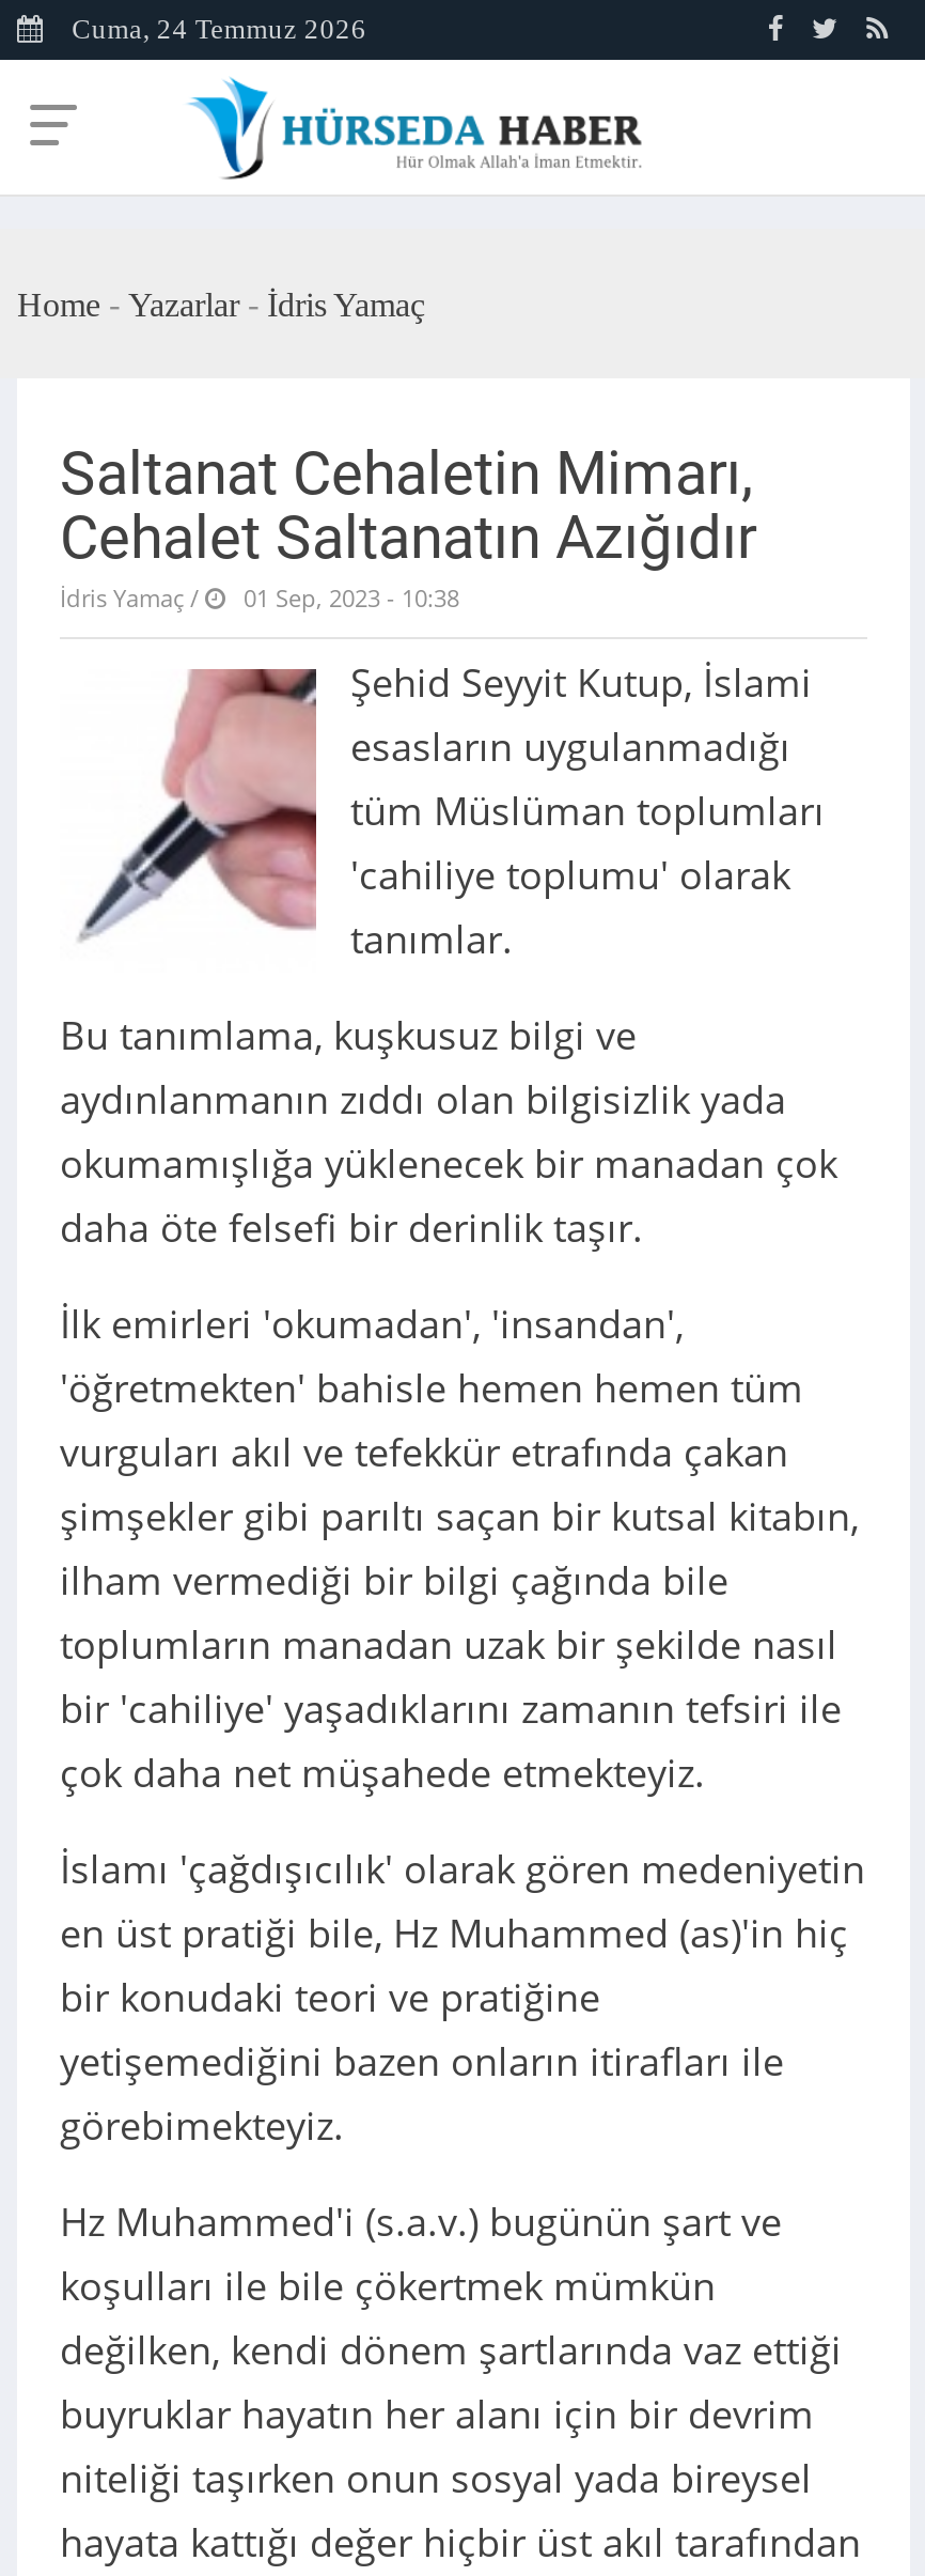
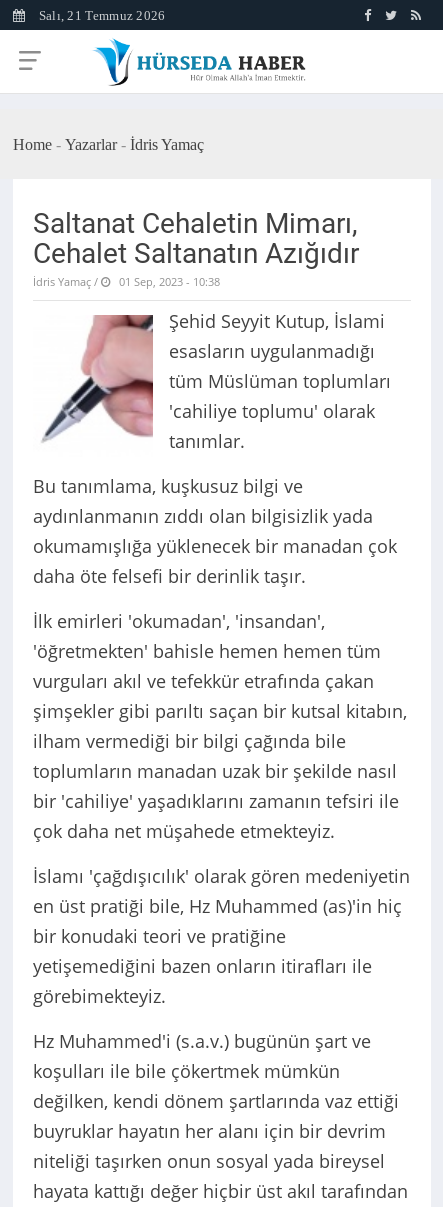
- Cuma, 24 Temmuz 2026
+ Salı, 21 Temmuz 2026
